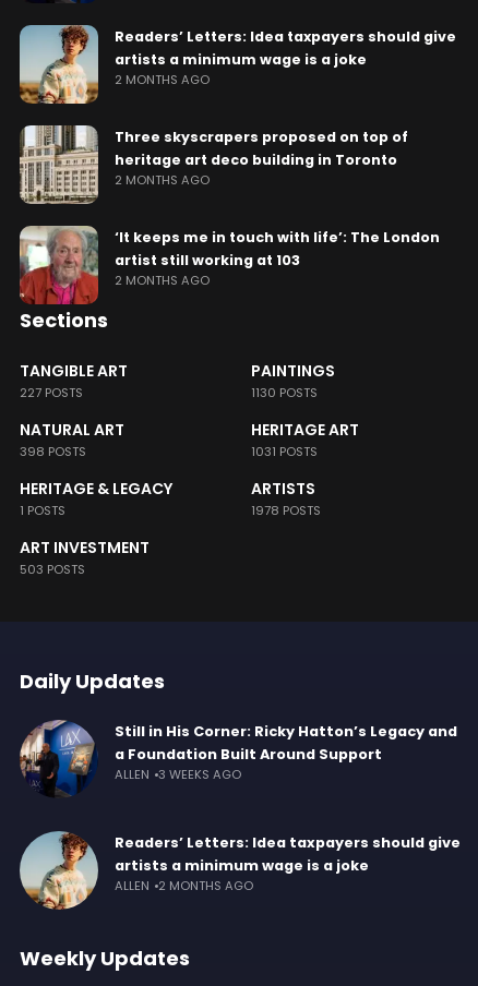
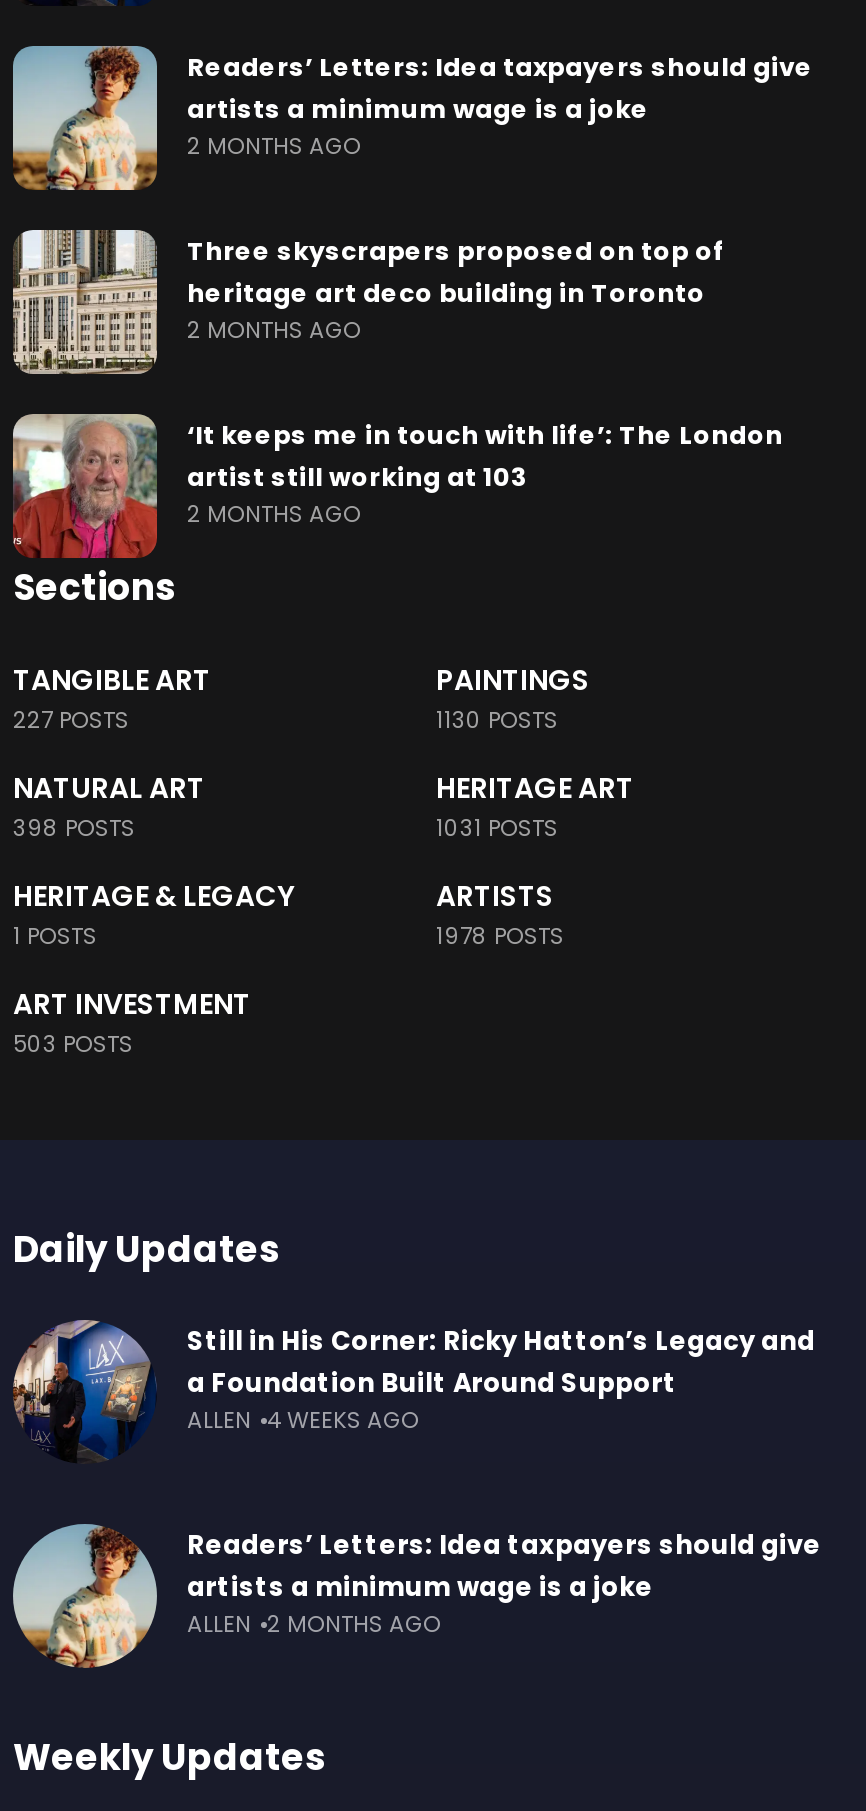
- ALLEN 3 WEEKS AGO
+ ALLEN 4 WEEKS AGO
